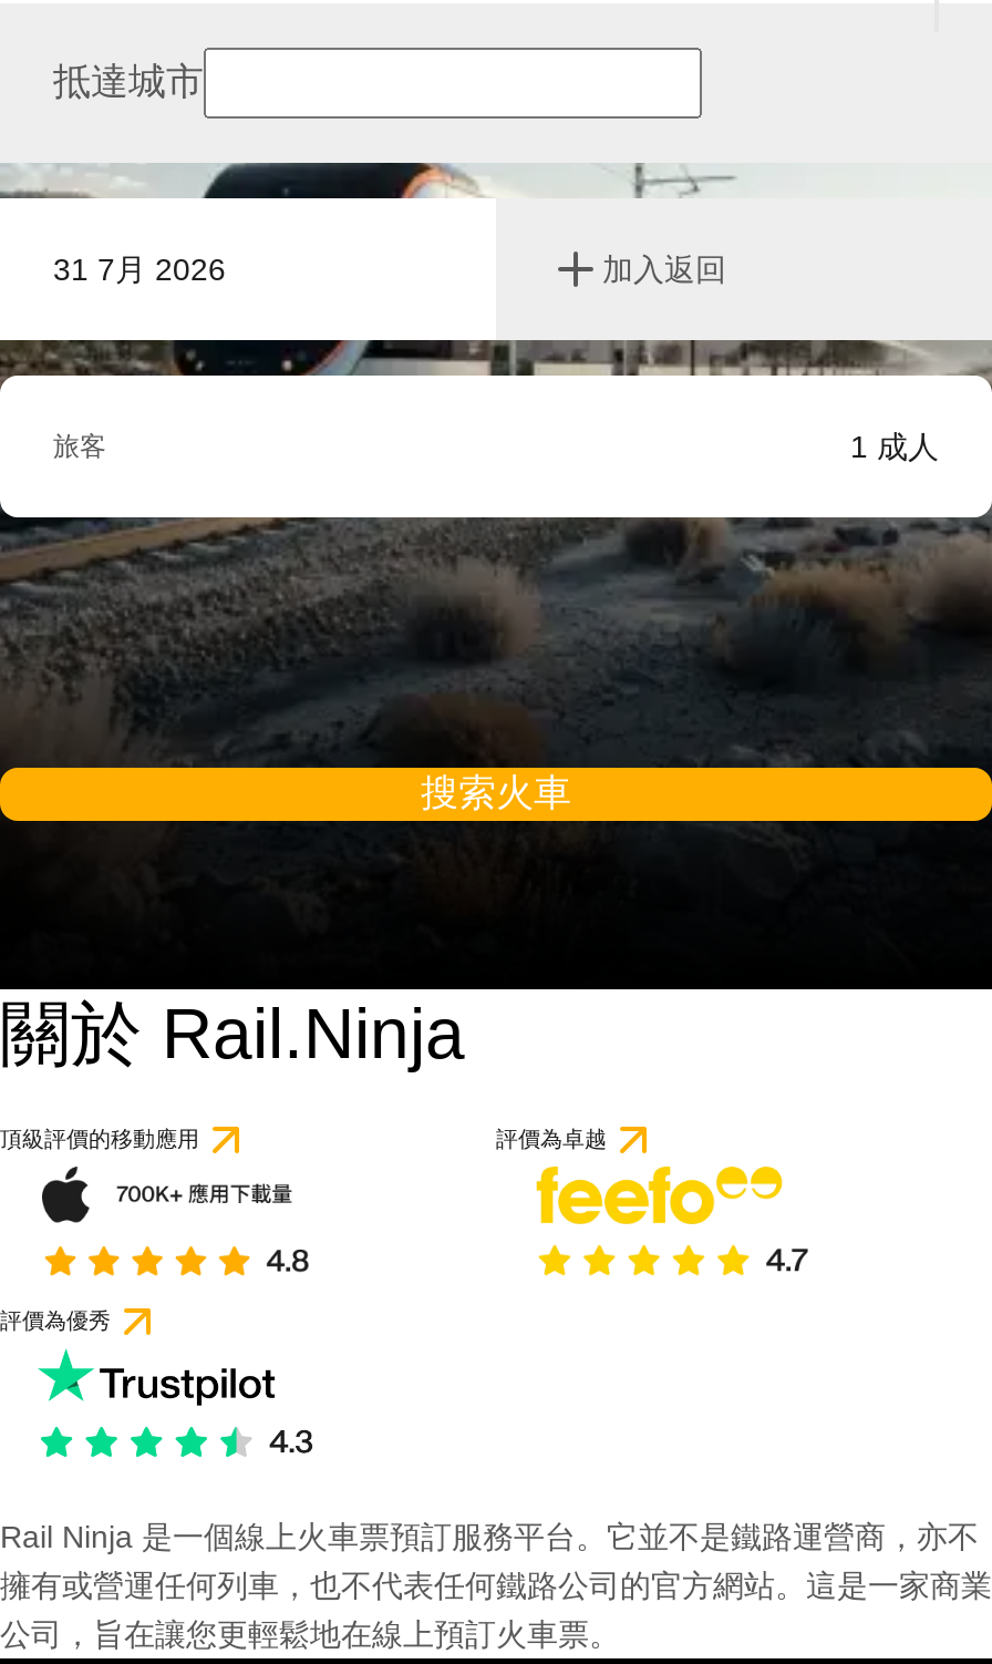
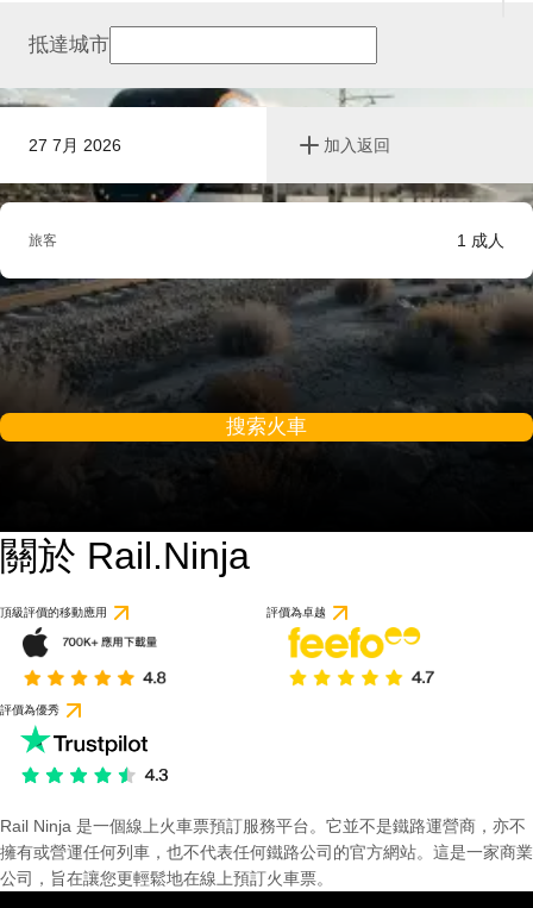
- 31 7月 2026
+ 27 7月 2026
